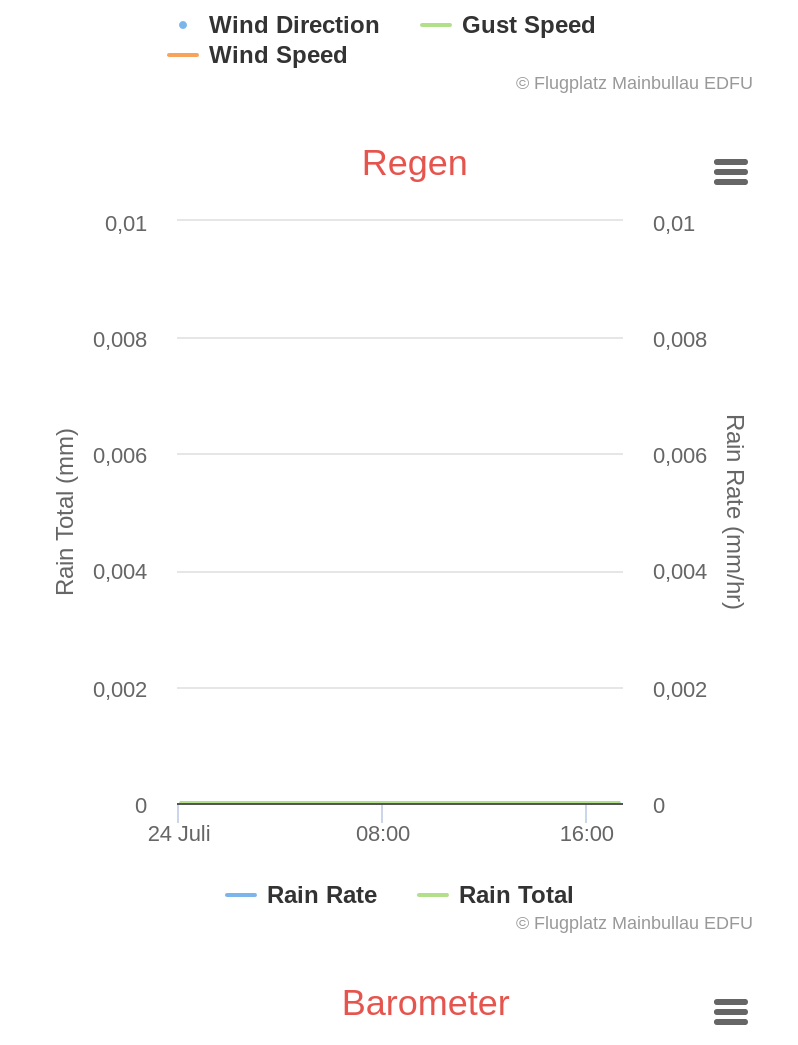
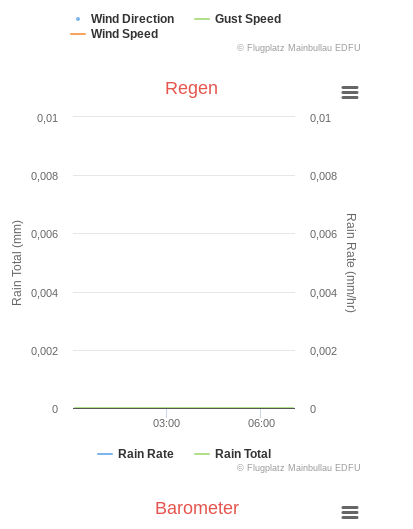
- 24 Juli
- 08:00
- 16:00
+ 06:00
+ 03:00
